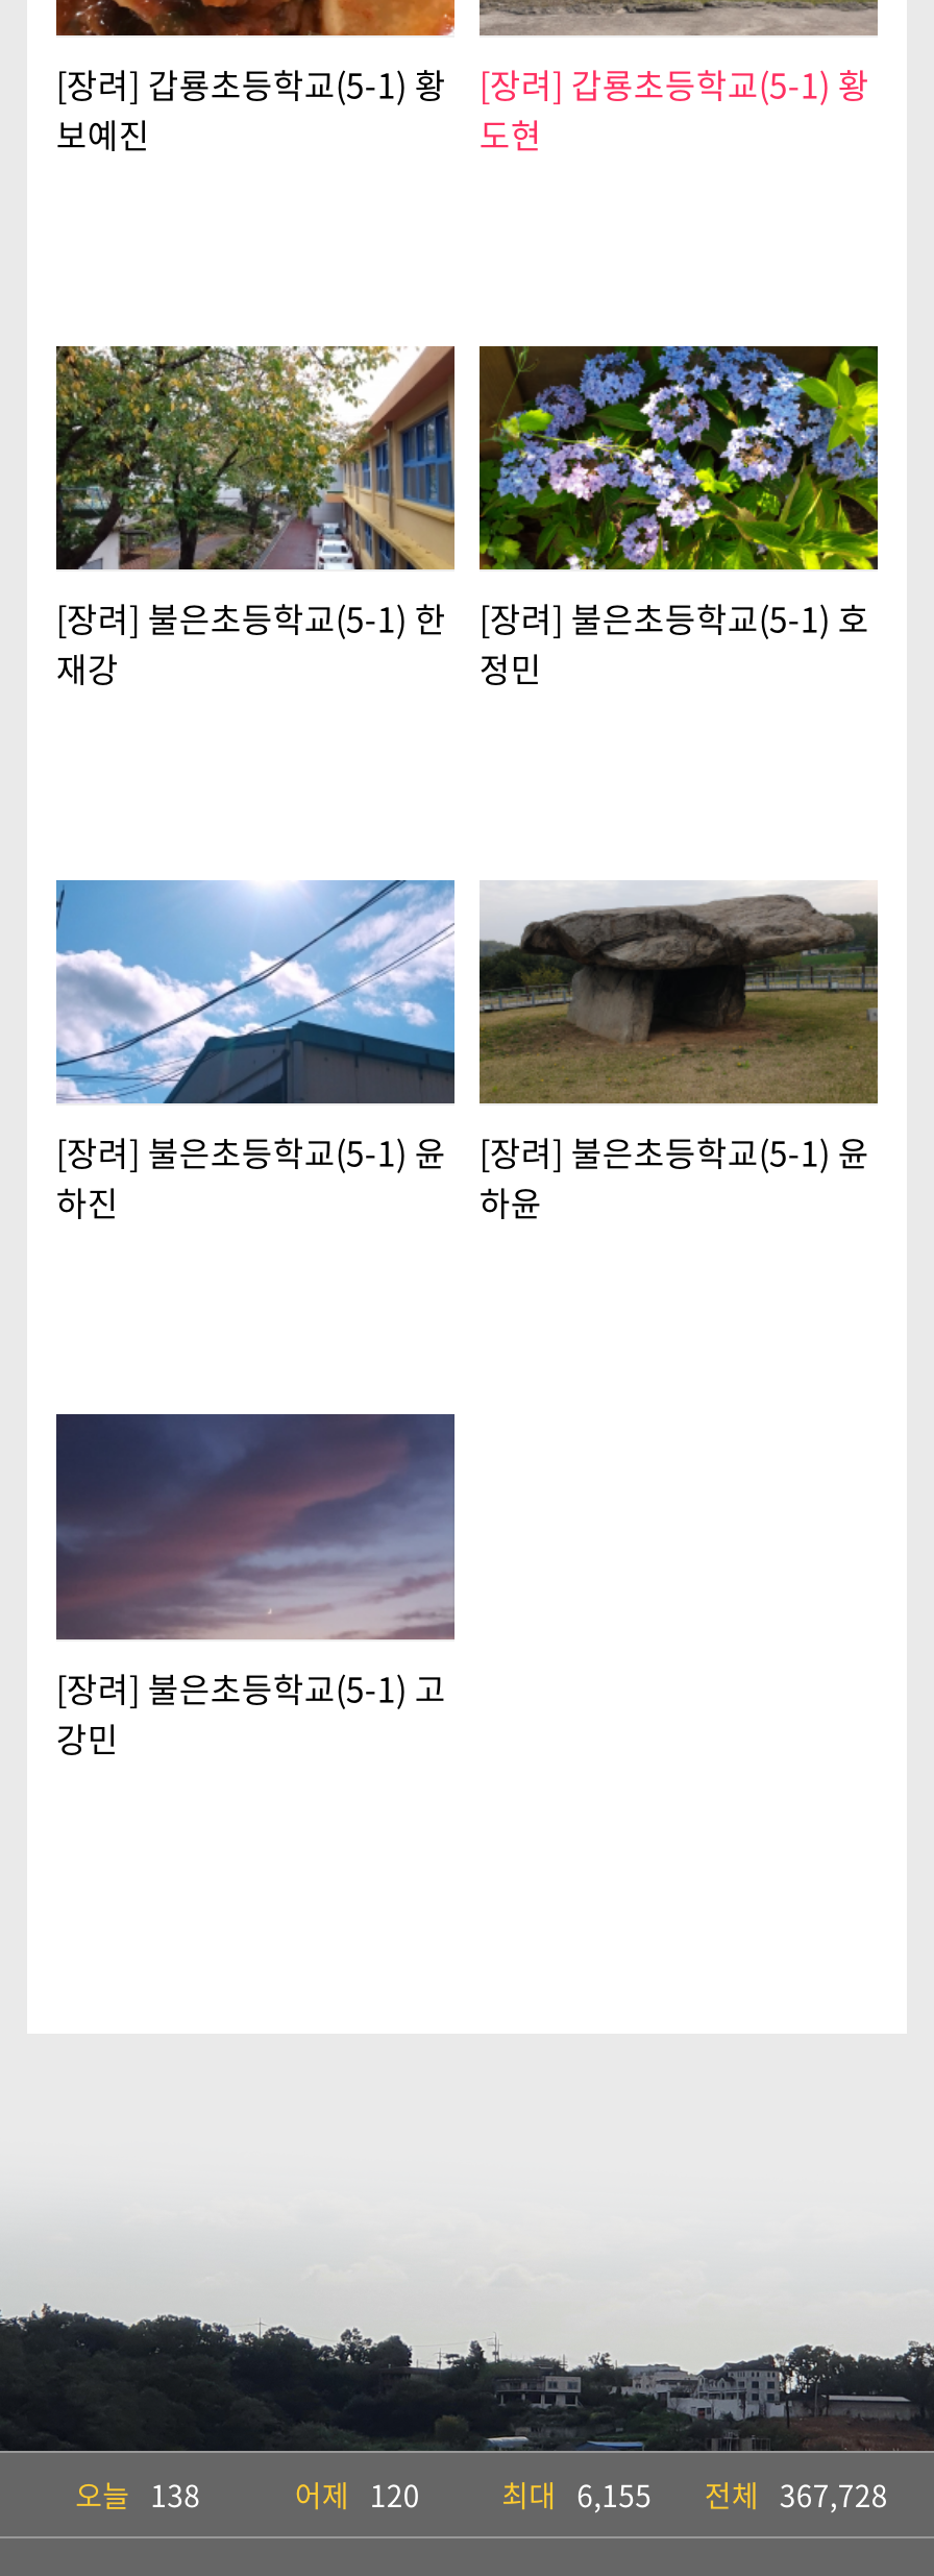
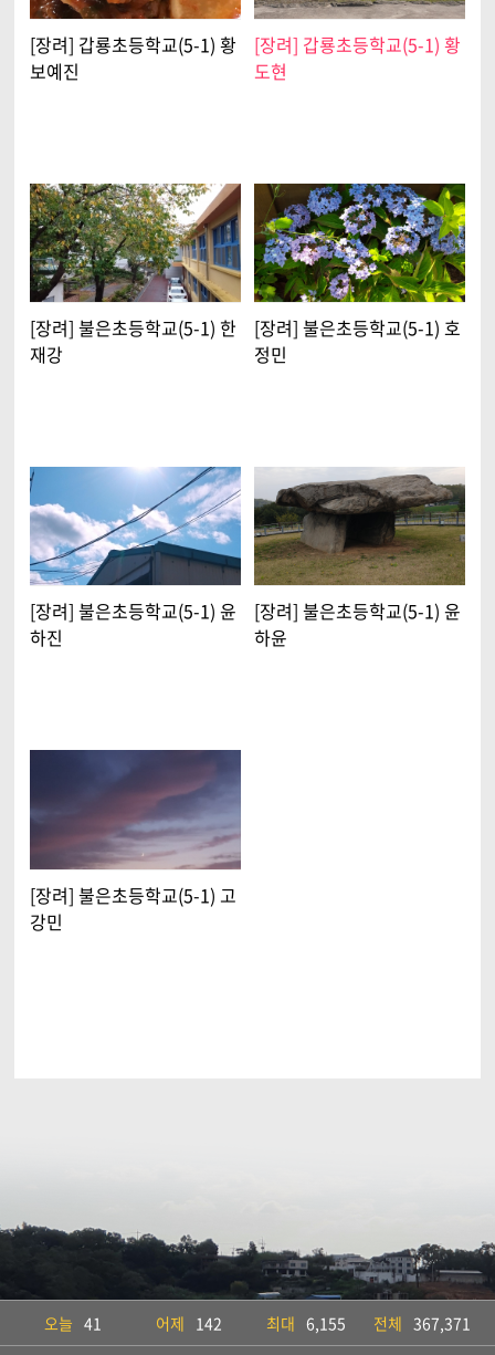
- 오늘 138
+ 오늘 41

- 어제 120
+ 어제 142

- 전체 367,728
+ 전체 367,371
